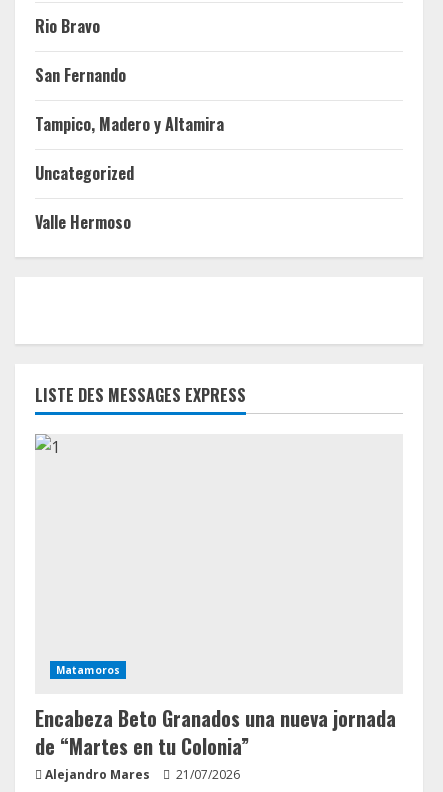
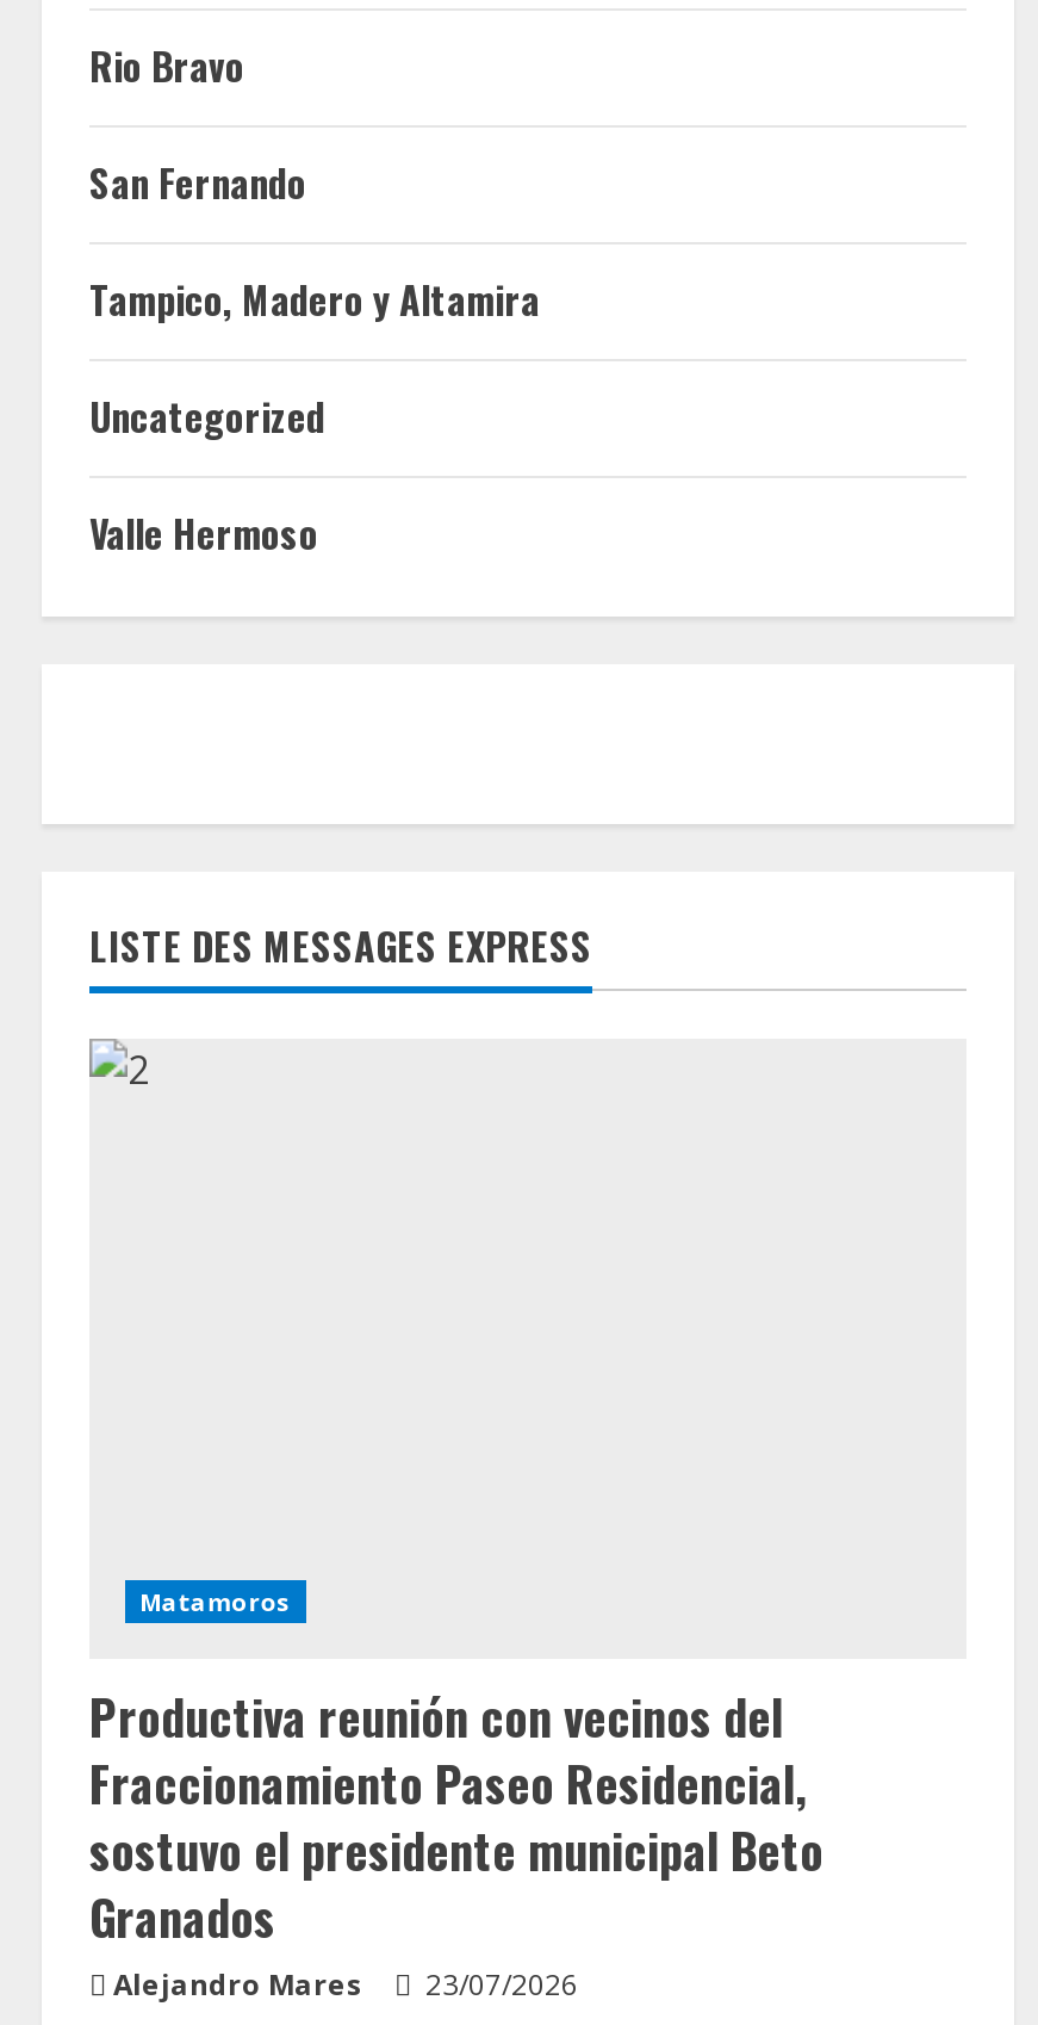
- Encabeza Beto Granados una nueva jornada
- de “Martes en tu Colonia”
+ Productiva reunión con vecinos del
+ Fraccionamiento Paseo Residencial,
+ sostuvo el presidente municipal Beto
+ Granados

- Alejandro Mares 21/07/2026
+ Alejandro Mares 23/07/2026
